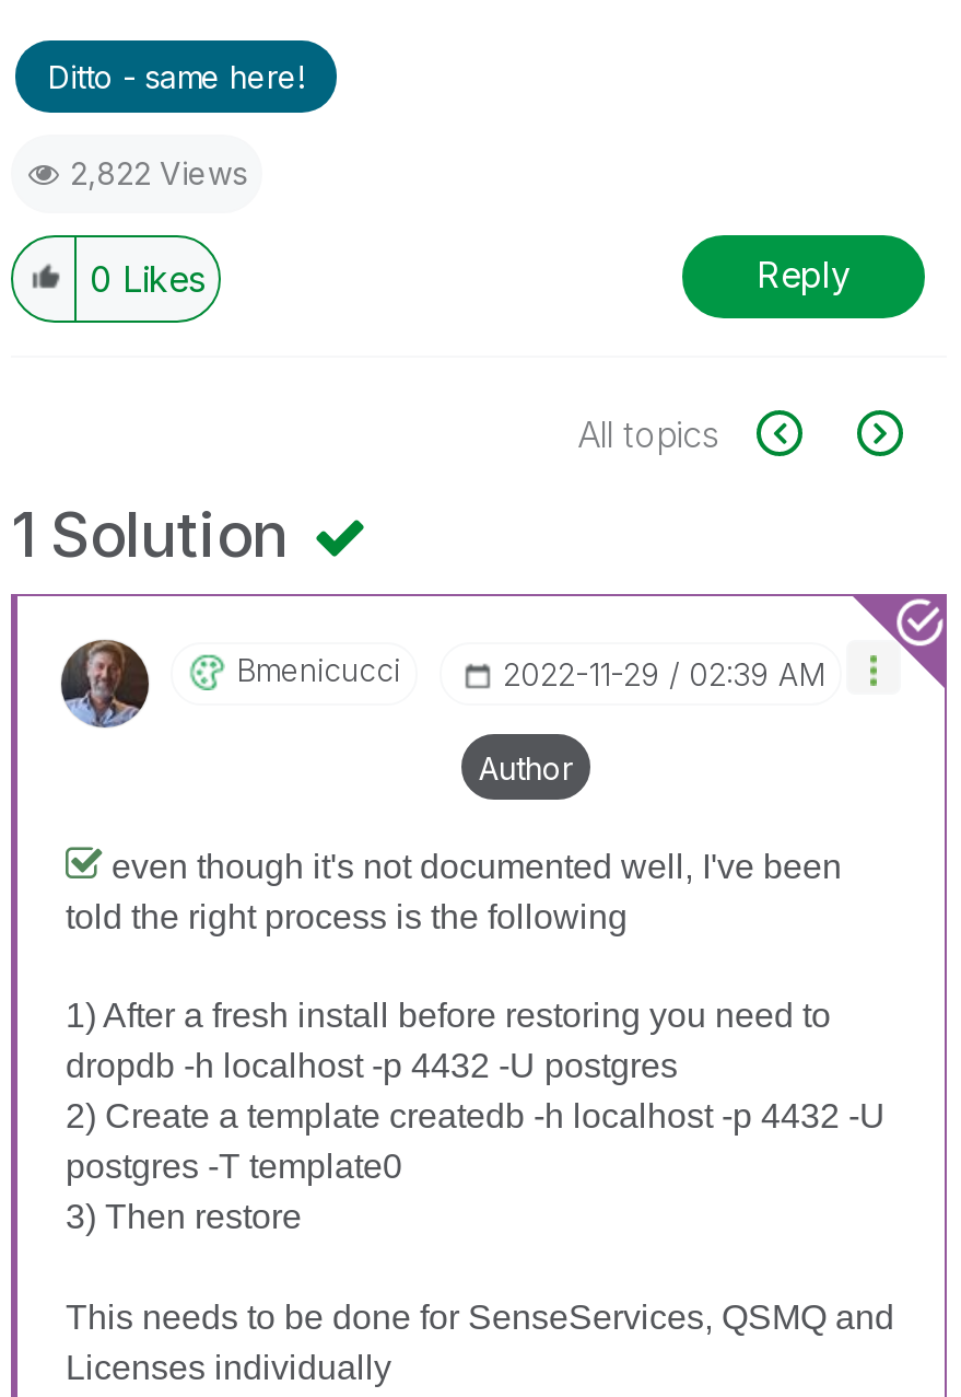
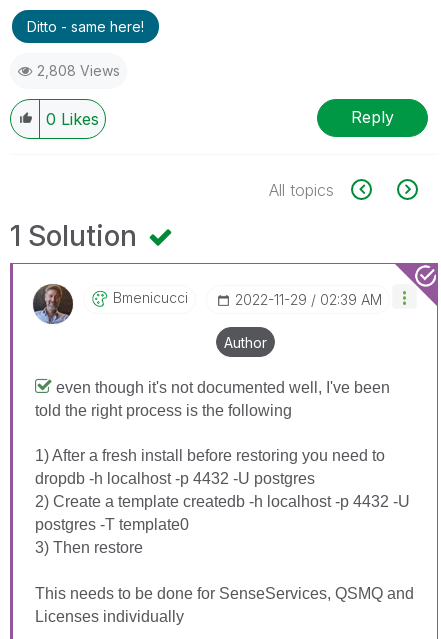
- 2,822 Views
+ 2,808 Views
